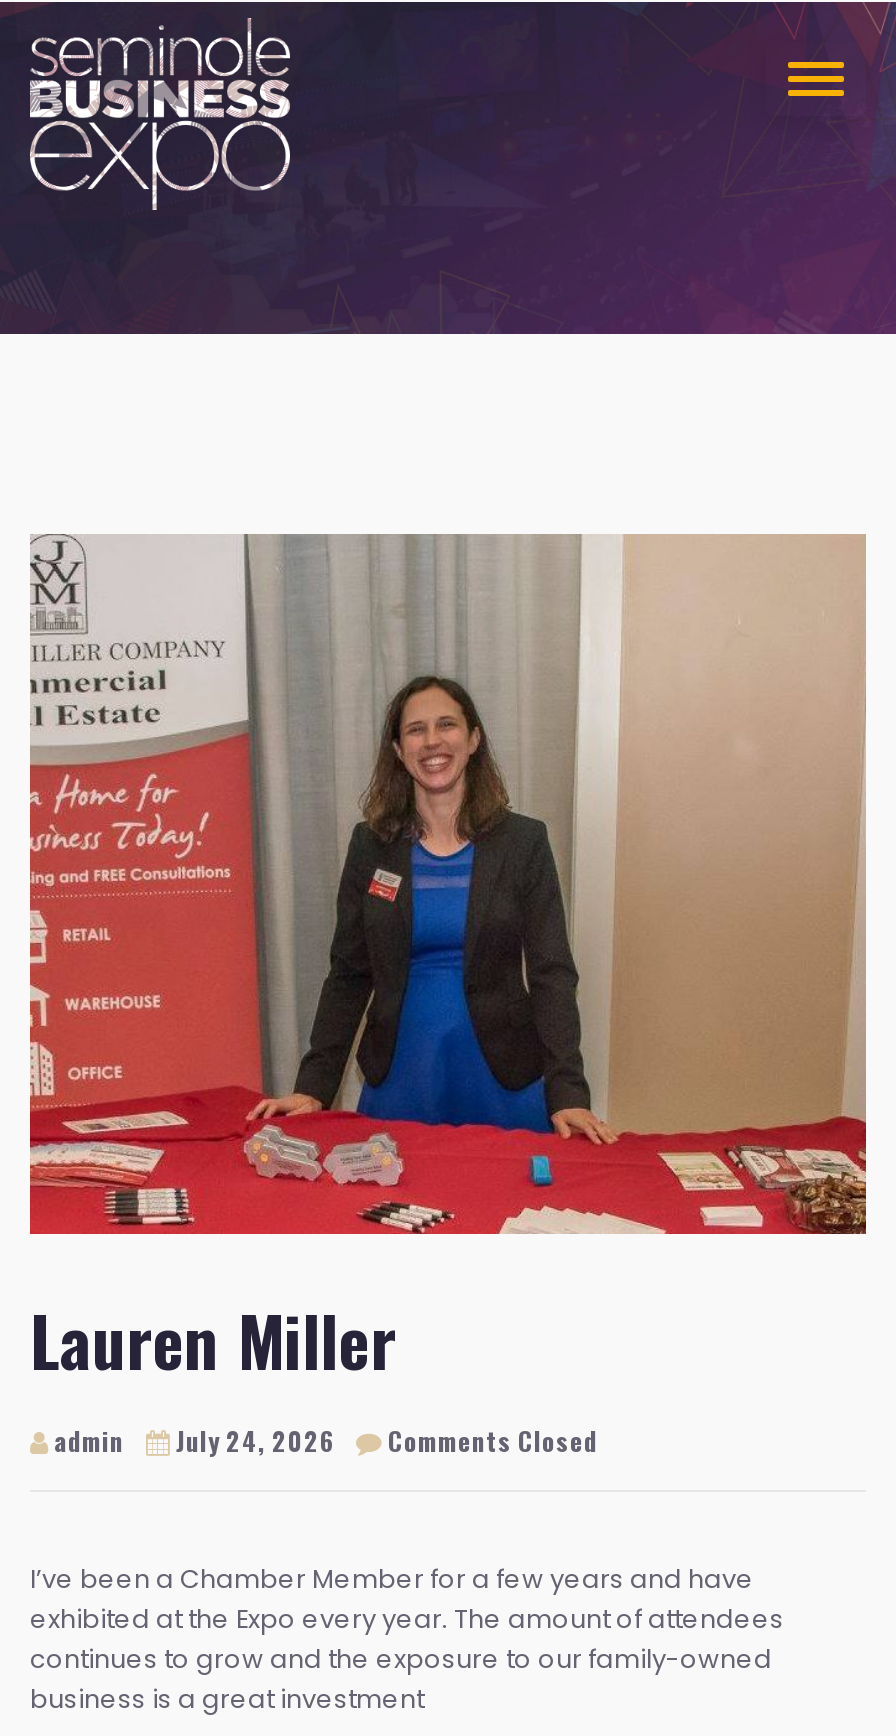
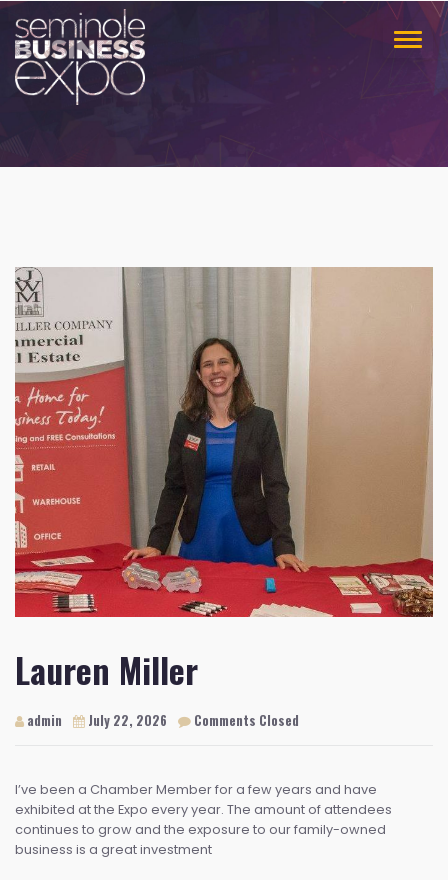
- admin July 24, 2026 Comments Closed
+ admin July 22, 2026 Comments Closed
